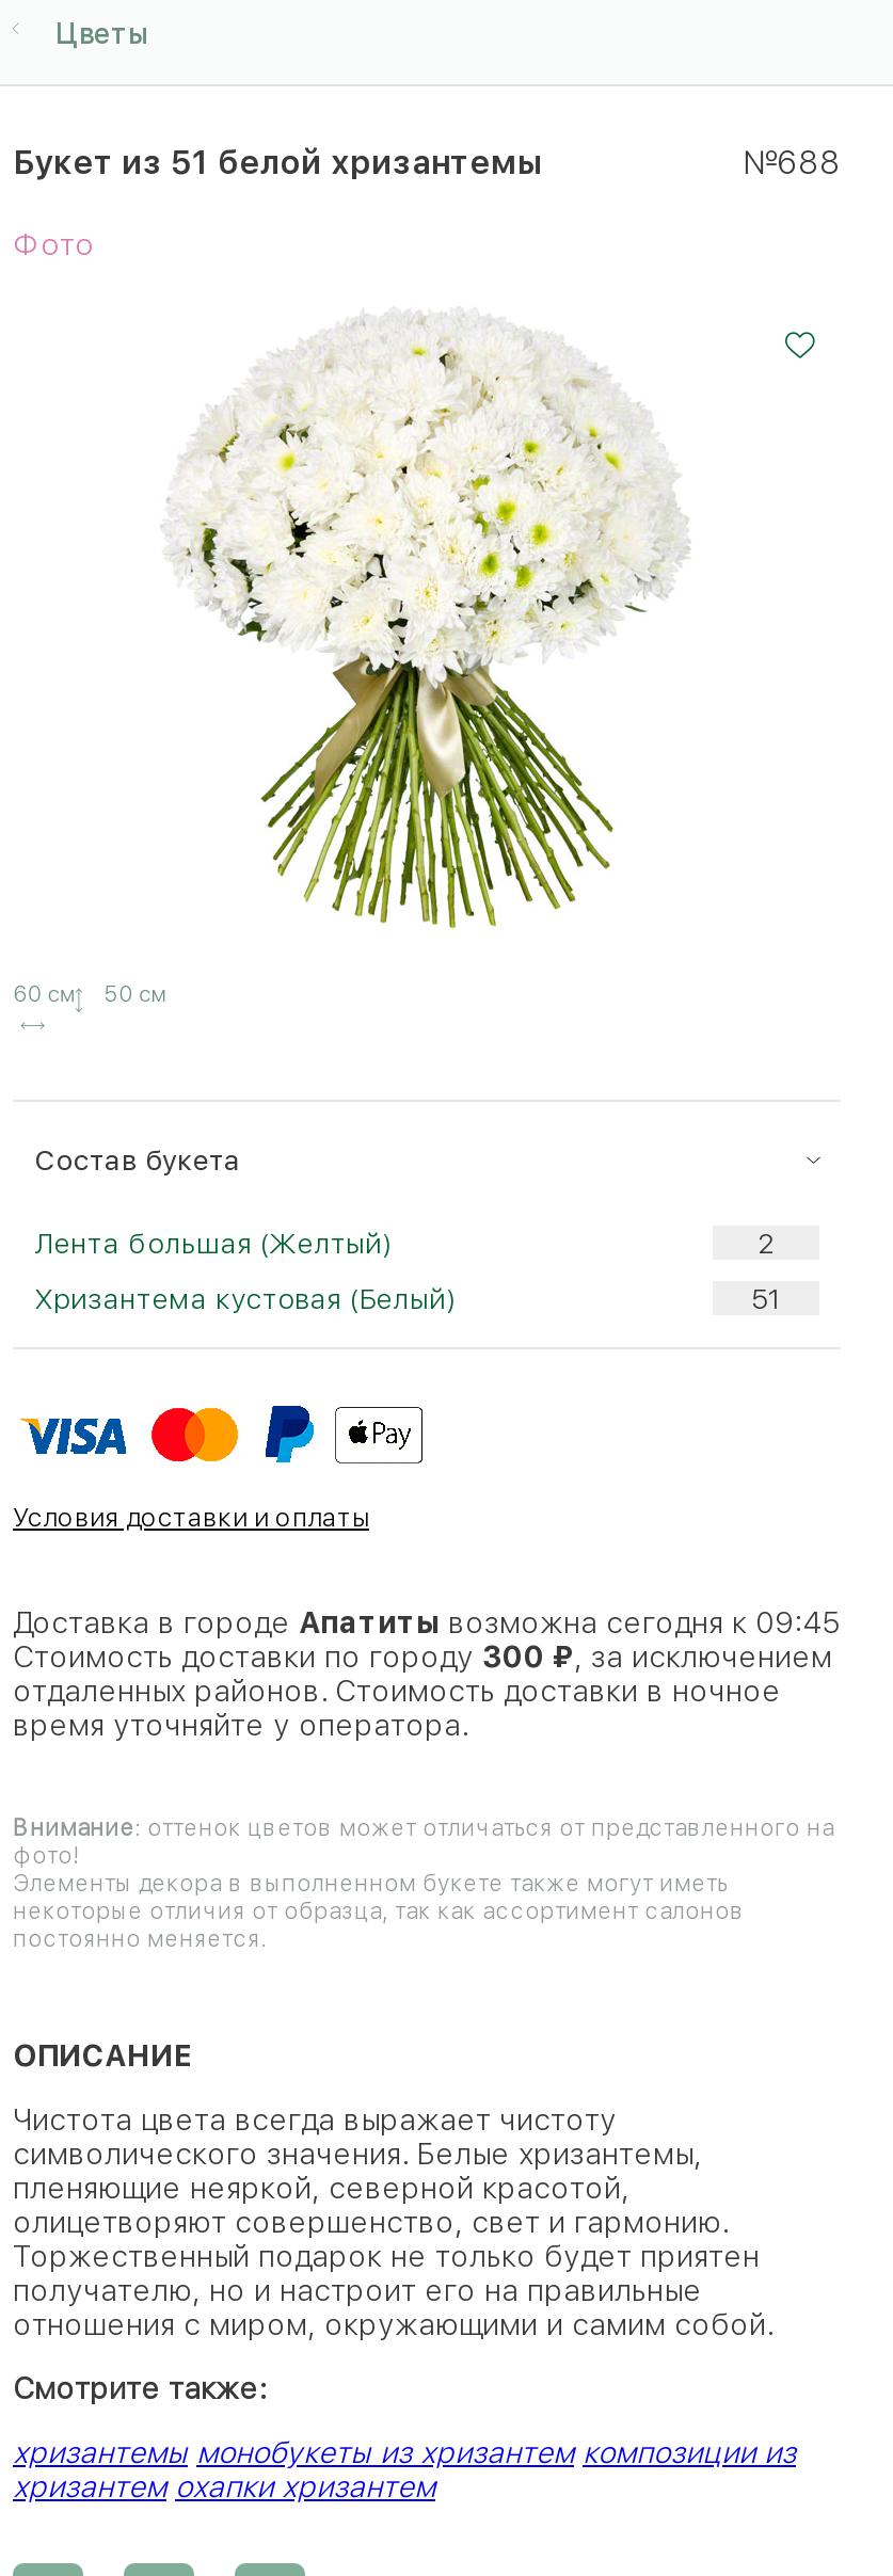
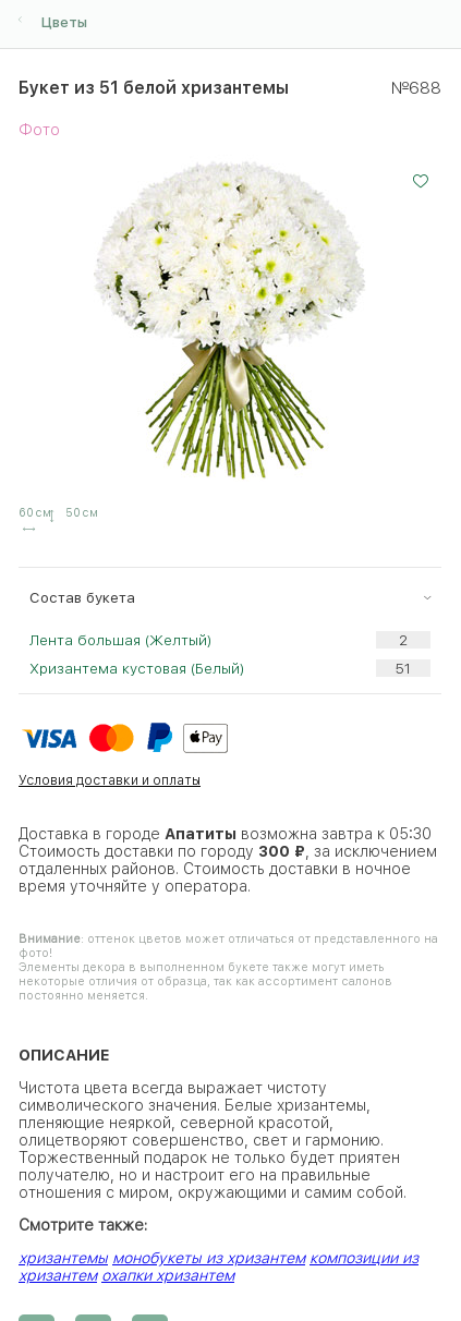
- Доставка в городе Апатиты возможна сегодня к 09:45
+ Доставка в городе Апатиты возможна завтра к 05:30
